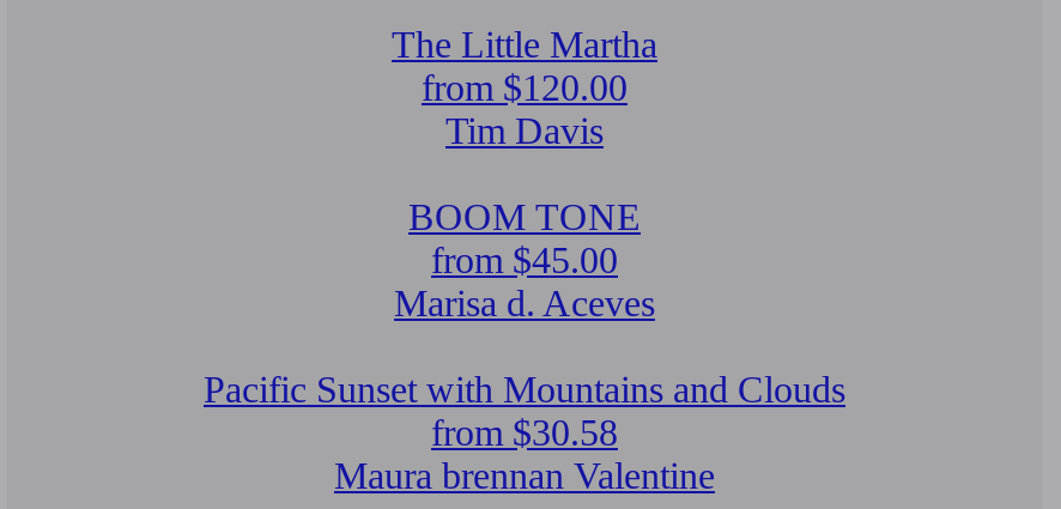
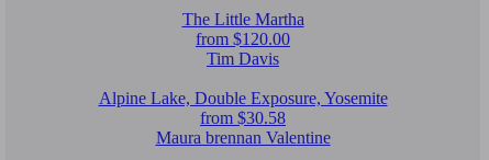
- BOOM TONE
- from $45.00
- Marisa d. Aceves
- Pacific Sunset with Mountains and Clouds
+ Alpine Lake, Double Exposure, Yosemite
